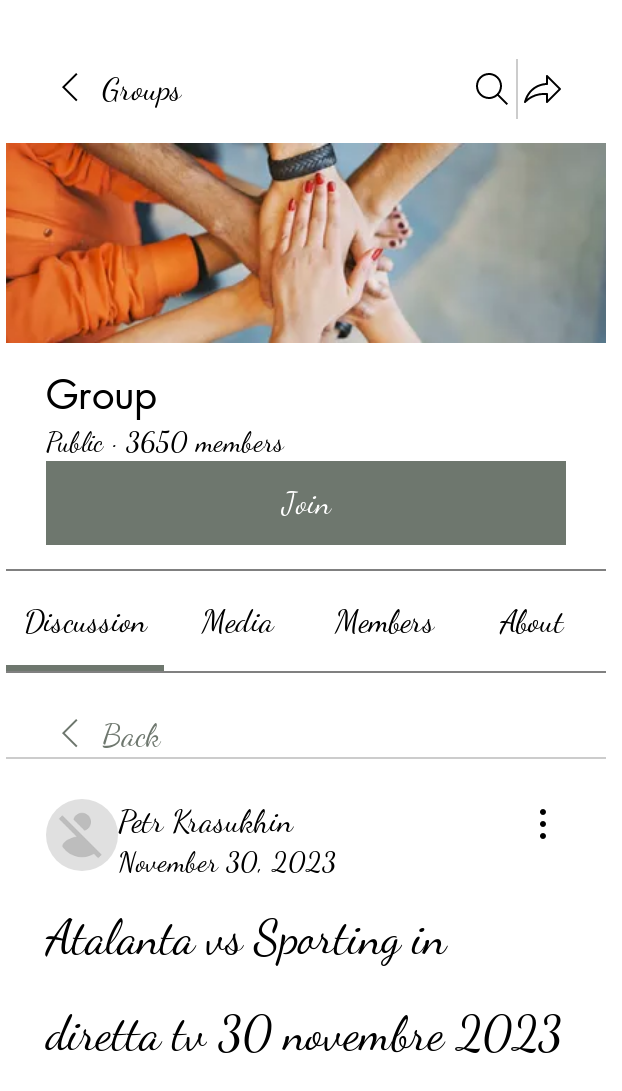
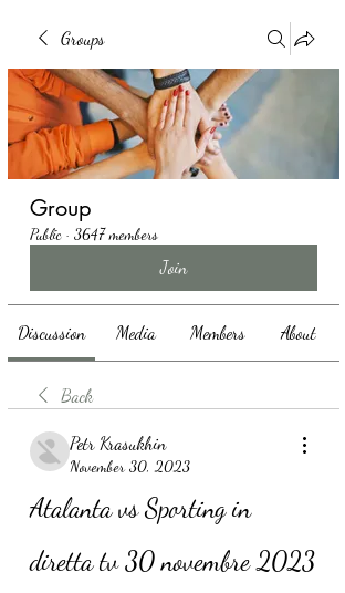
- Public · 3650 members
+ Public · 3647 members
